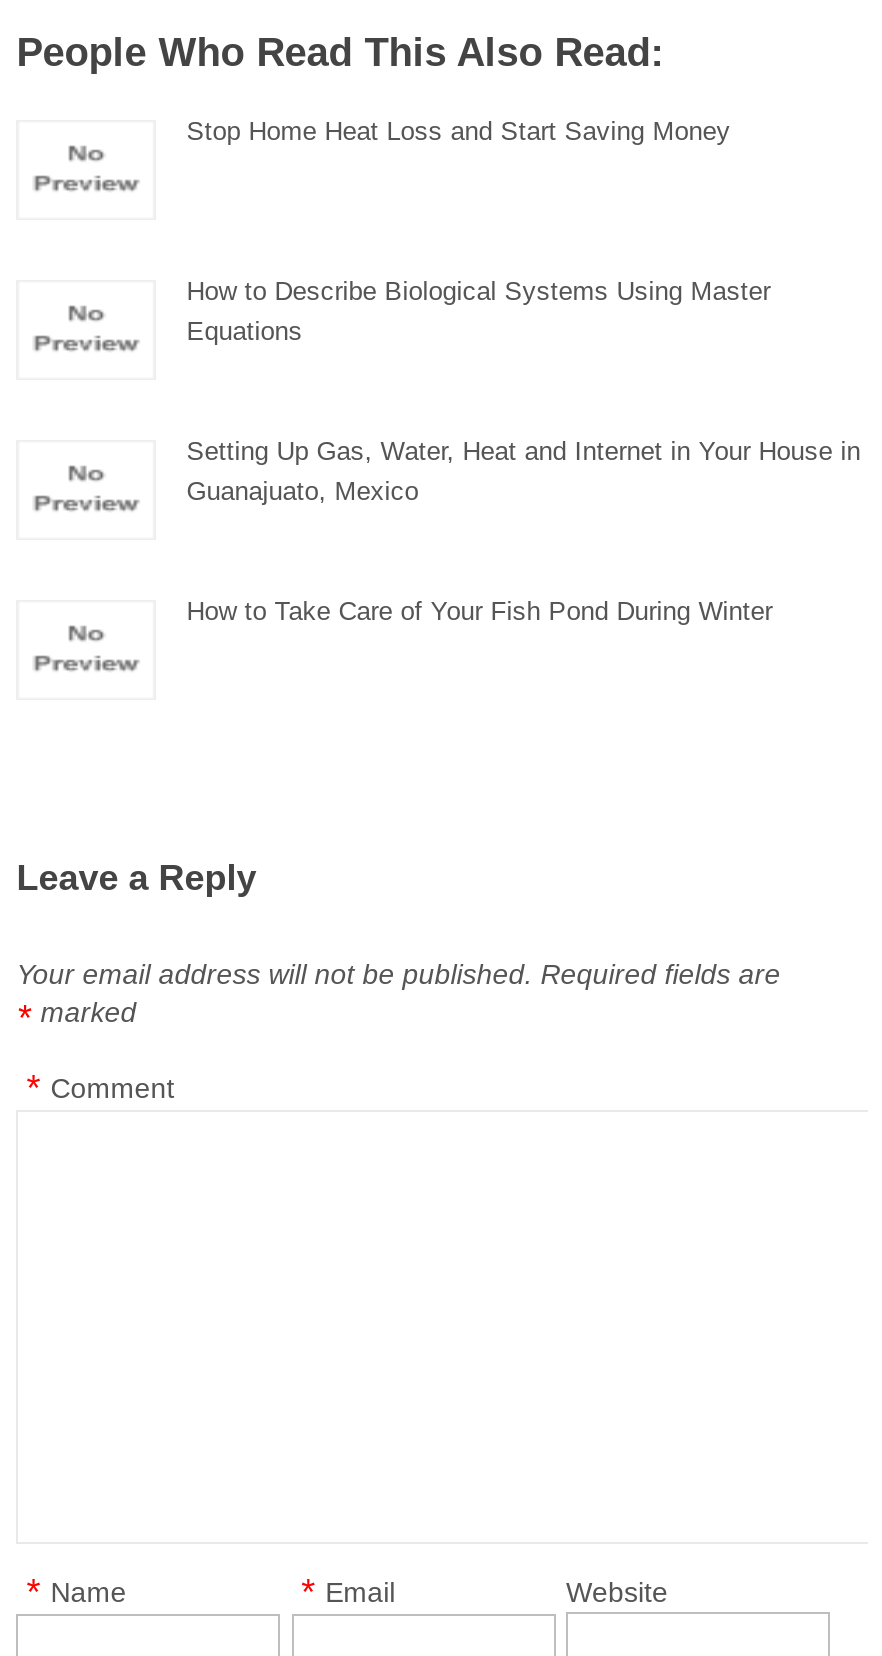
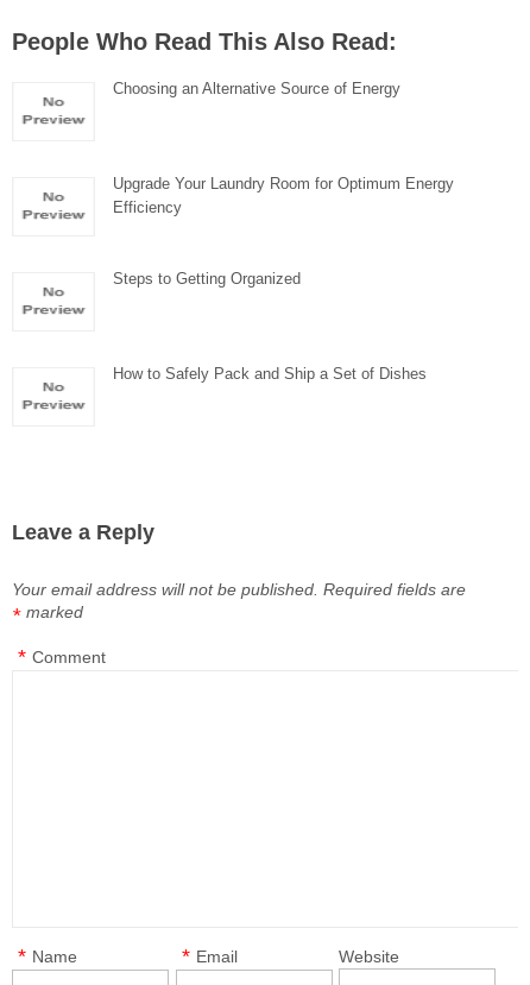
- Stop Home Heat Loss and Start Saving Money
+ Choosing an Alternative Source of Energy

- How to Describe Biological Systems Using Master
- Equations
+ Upgrade Your Laundry Room for Optimum Energy
+ Efficiency

- Setting Up Gas, Water, Heat and Internet in Your House in
- Guanajuato, Mexico
+ Steps to Getting Organized

- How to Take Care of Your Fish Pond During Winter
+ How to Safely Pack and Ship a Set of Dishes
